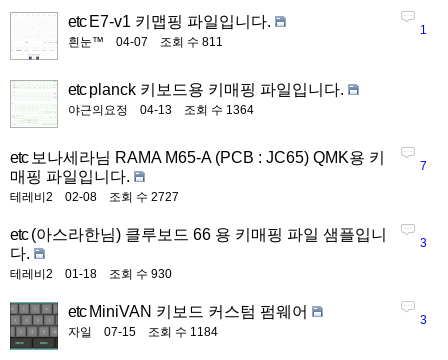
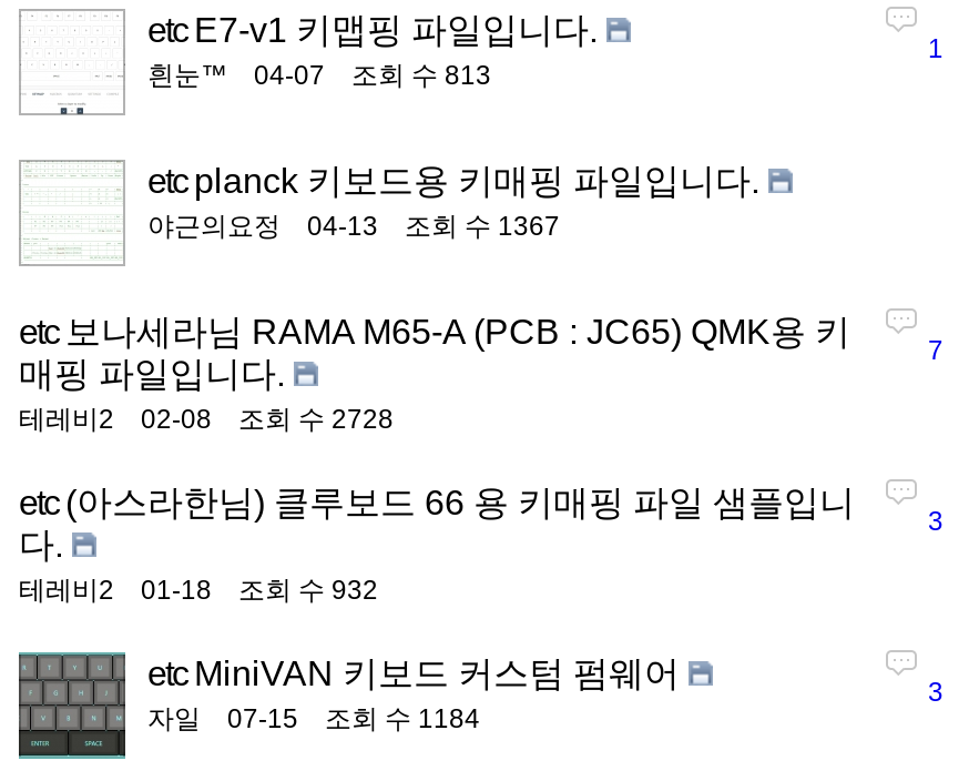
- 조회 수 811
+ 조회 수 813

- 야근의요정 04-13 조회 수 1364
+ 야근의요정 04-13 조회 수 1367

- 테레비2 02-08 조회 수 2727
+ 테레비2 02-08 조회 수 2728

- 테레비2 01-18 조회 수 930
+ 테레비2 01-18 조회 수 932
